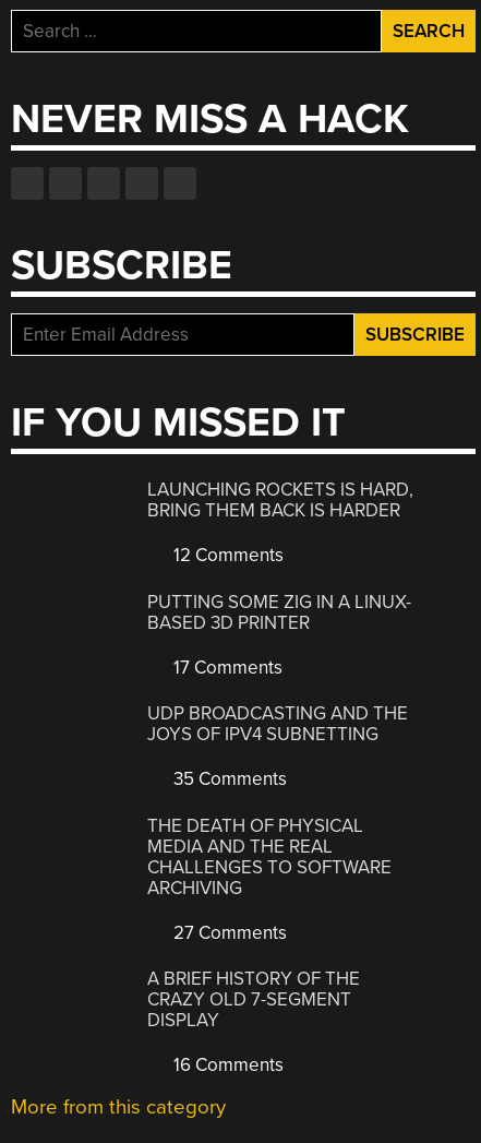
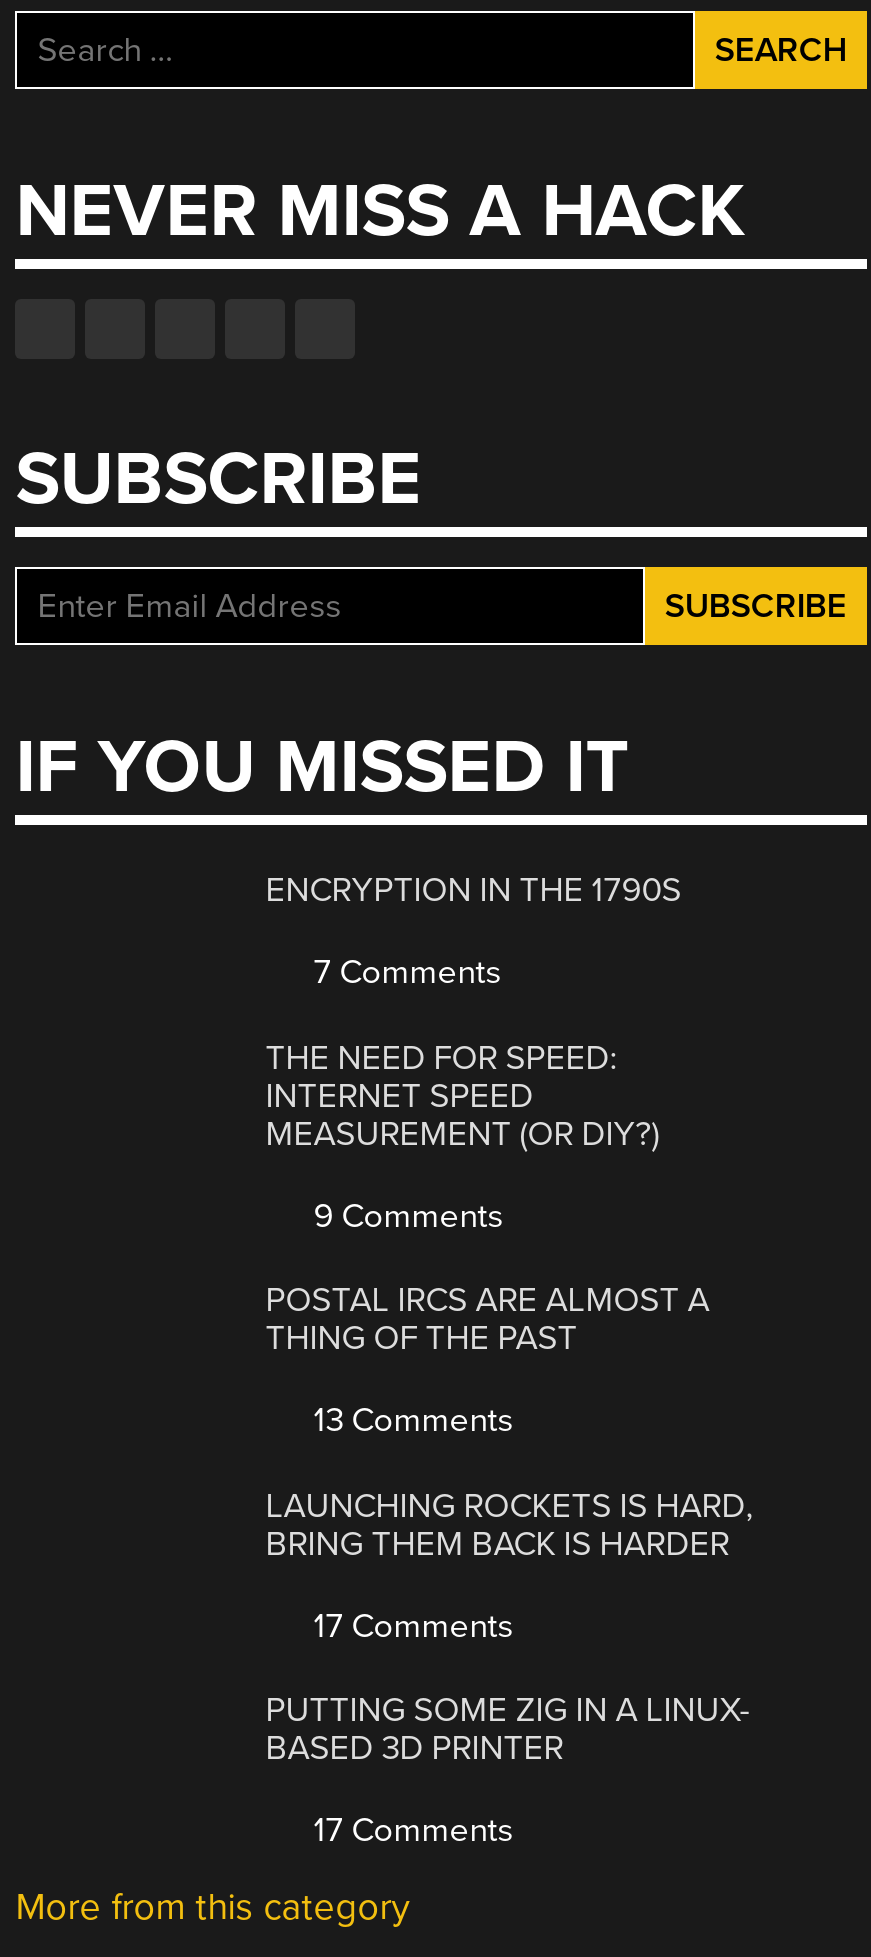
+ ENCRYPTION IN THE 1790S
+ 7 Comments
+ THE NEED FOR SPEED:
+ INTERNET SPEED
+ MEASUREMENT (OR DIY?)
+ 9 Comments
+ POSTAL IRCS ARE ALMOST A
+ THING OF THE PAST
+ 13 Comments

moved down: LAUNCHING ROCKETS IS HARD, | BRING THEM BACK IS HARDER

- 12 Comments
+ 17 Comments

moved down: PUTTING SOME ZIG IN A LINUX- | BASED 3D PRINTER | 17 Comments

- UDP BROADCASTING AND THE
- JOYS OF IPV4 SUBNETTING
- 35 Comments
- THE DEATH OF PHYSICAL
- MEDIA AND THE REAL
- CHALLENGES TO SOFTWARE
- ARCHIVING
- 27 Comments
- A BRIEF HISTORY OF THE
- CRAZY OLD 7-SEGMENT
- DISPLAY
- 16 Comments
